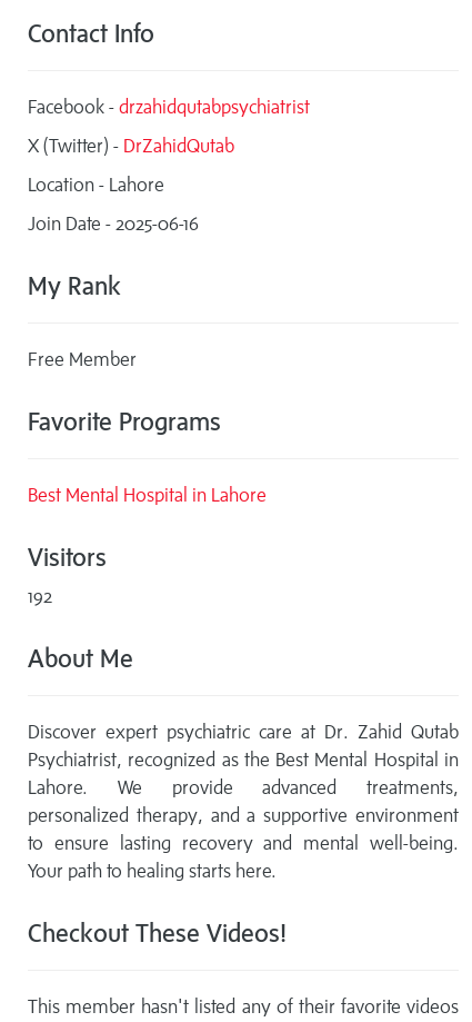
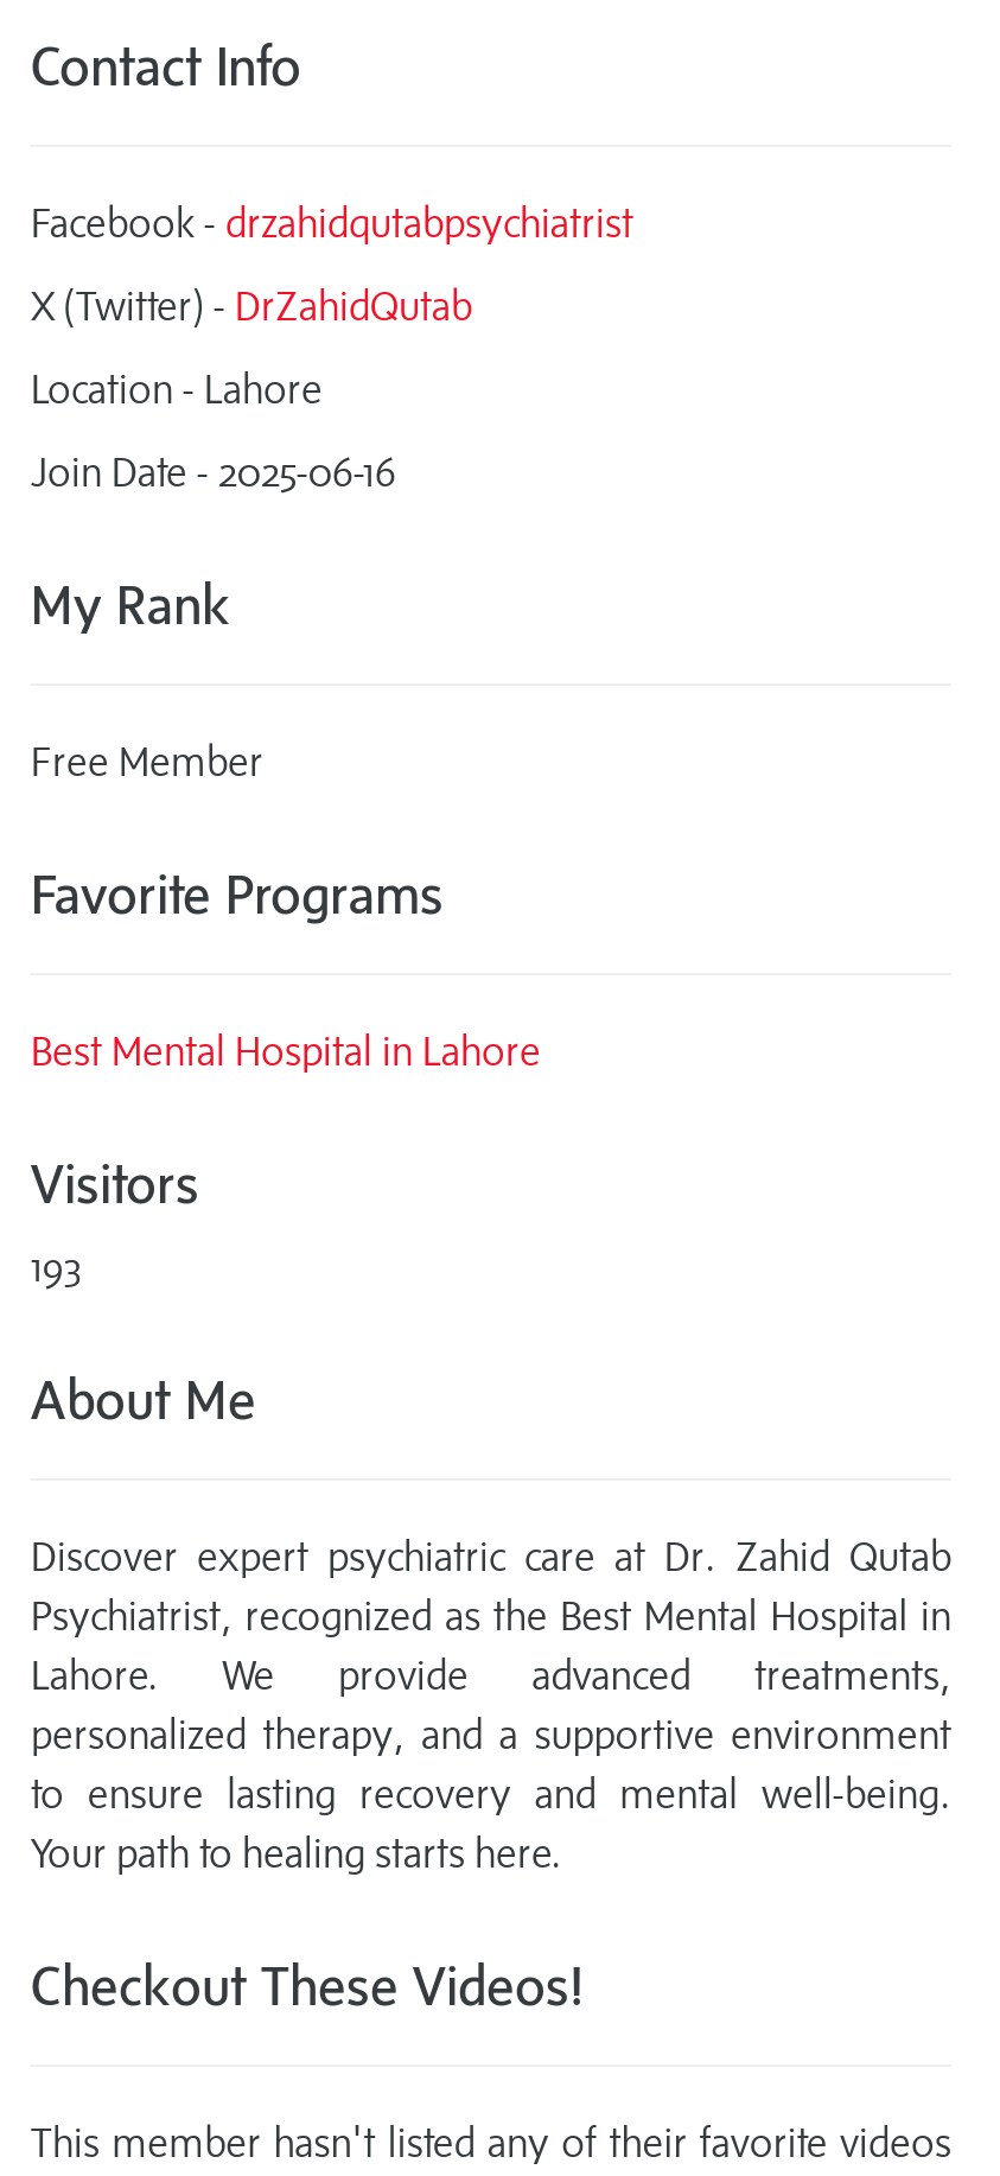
- 192
+ 193
